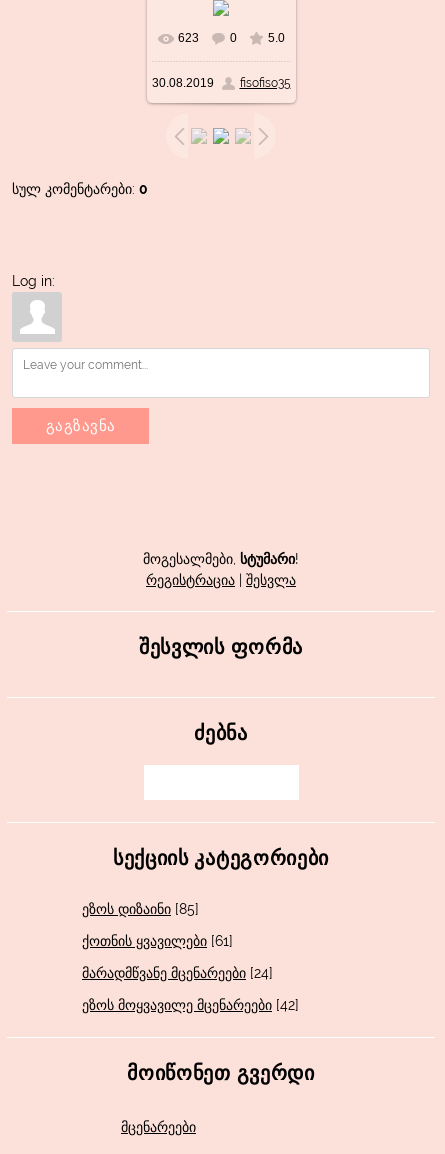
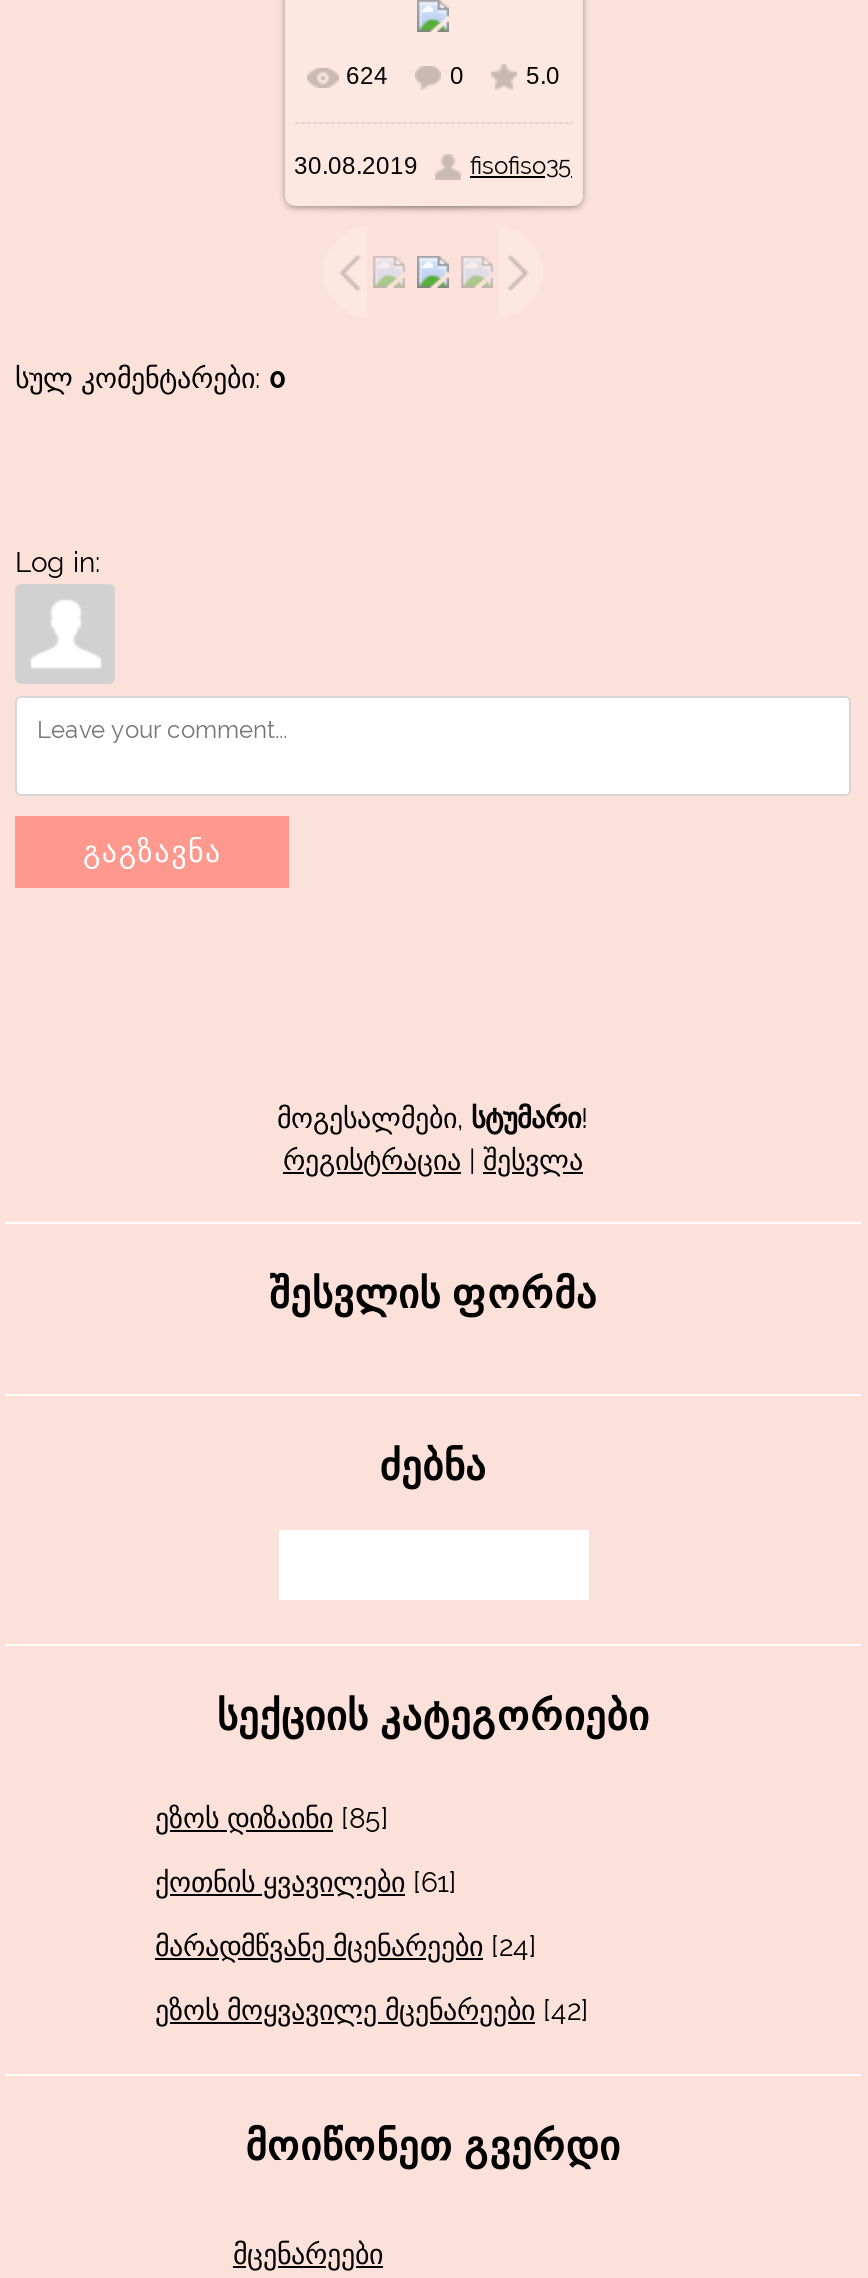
- 623
+ 624
